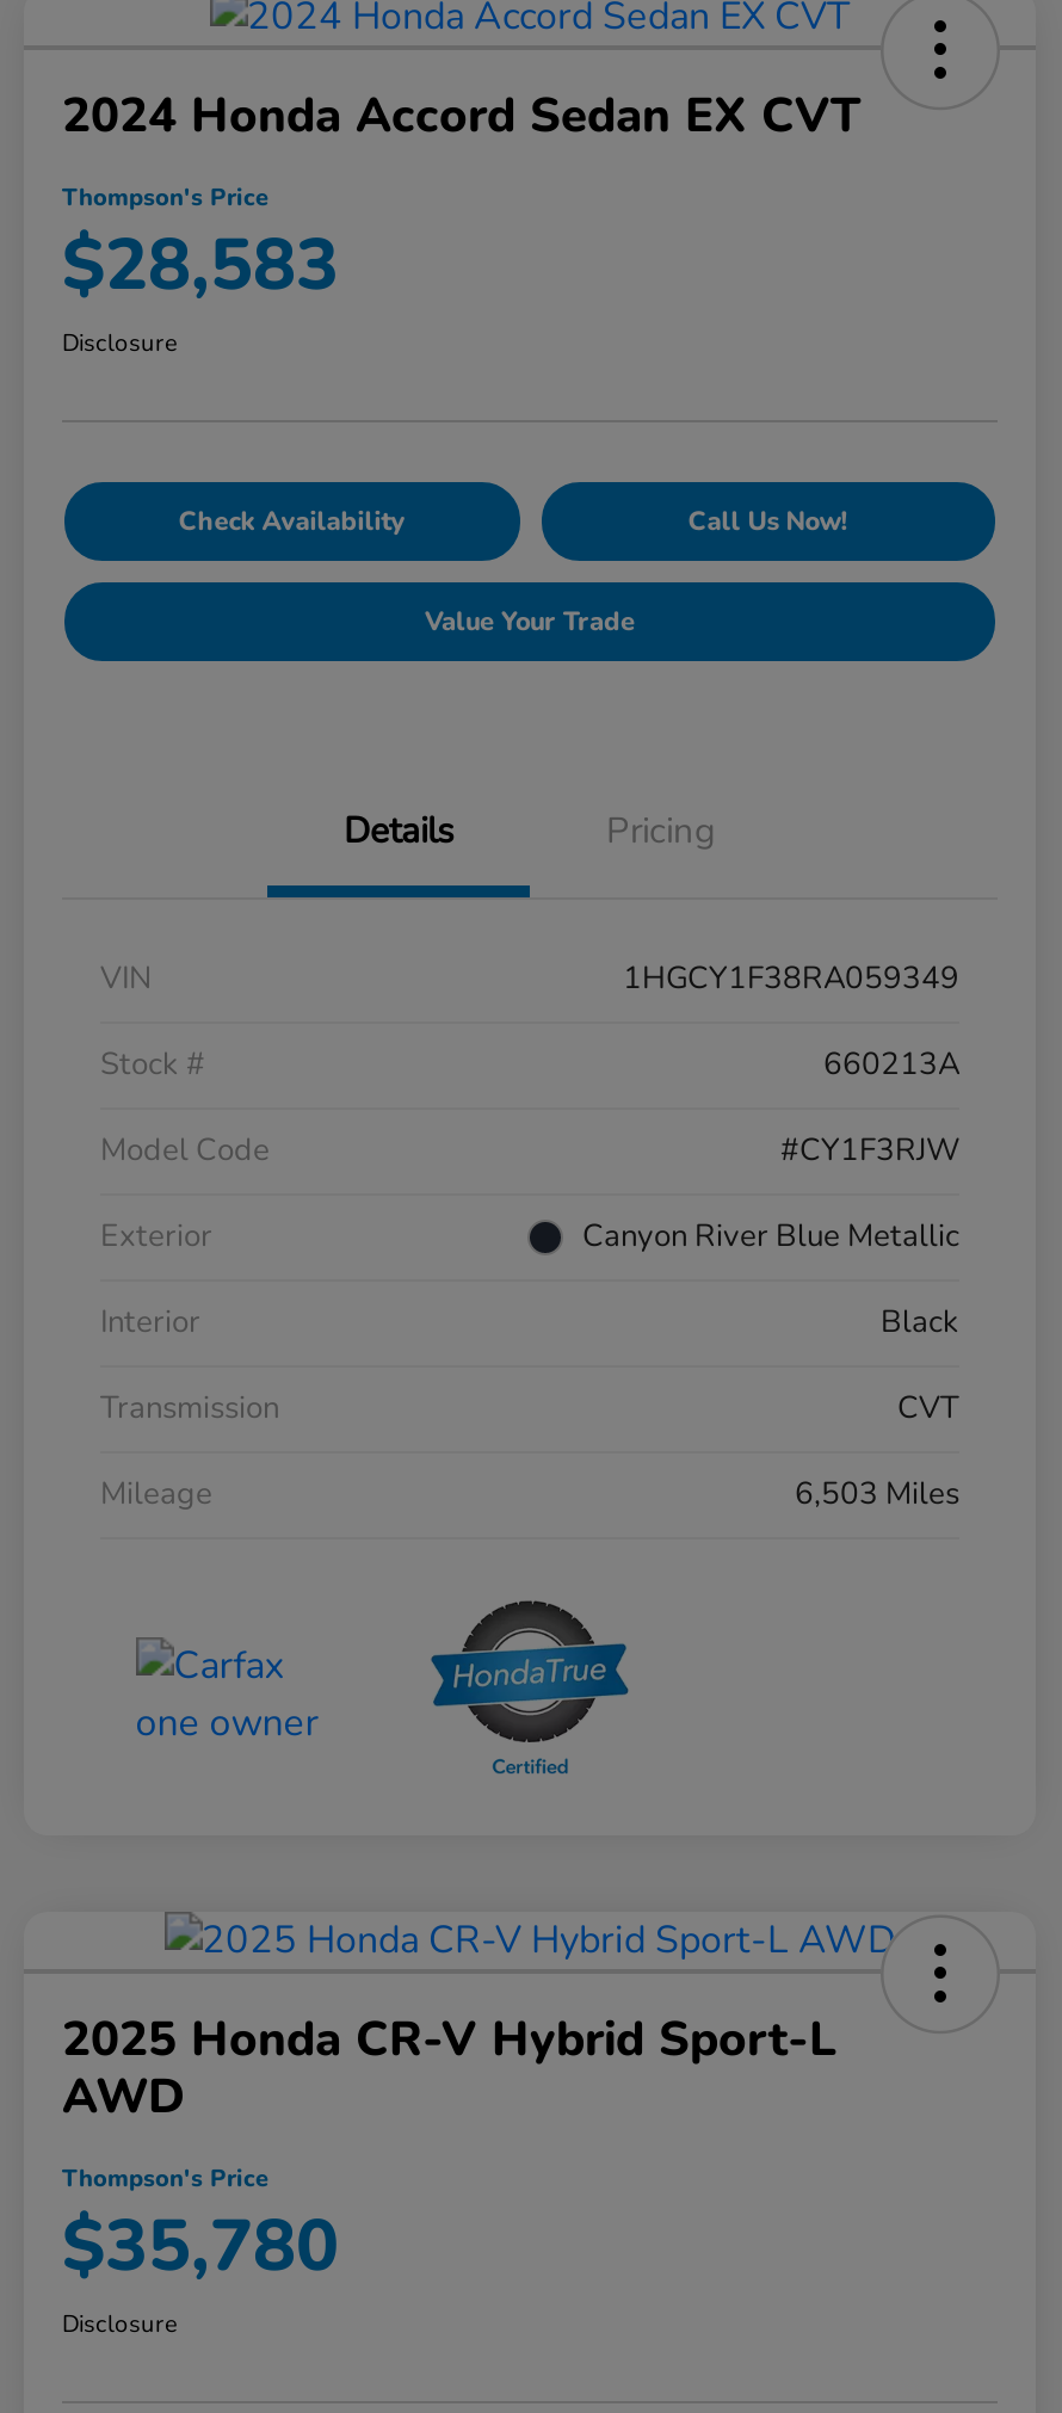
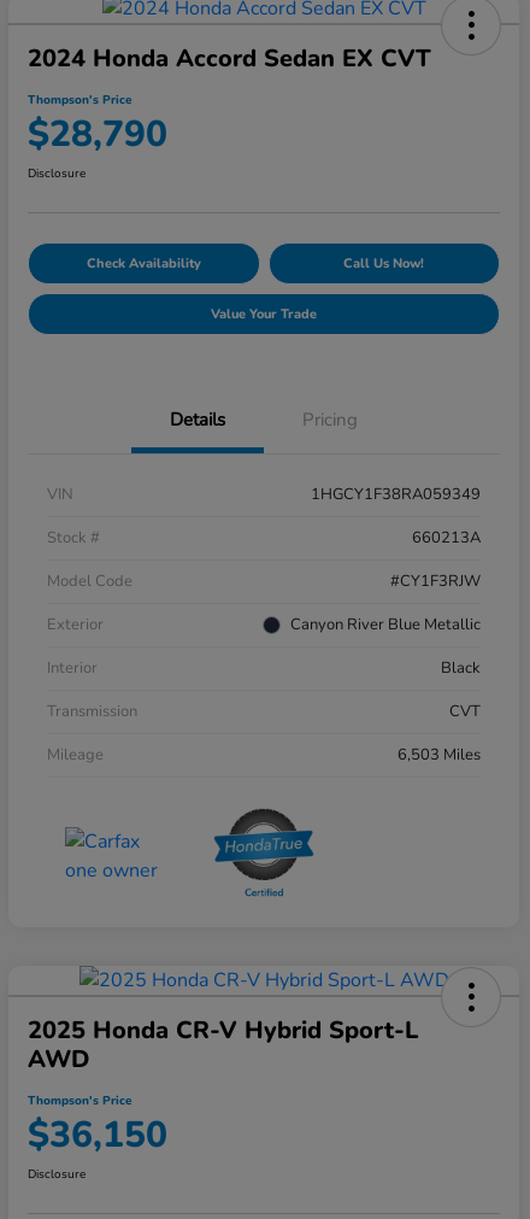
- $28,583
+ $28,790

- $35,780
+ $36,150
